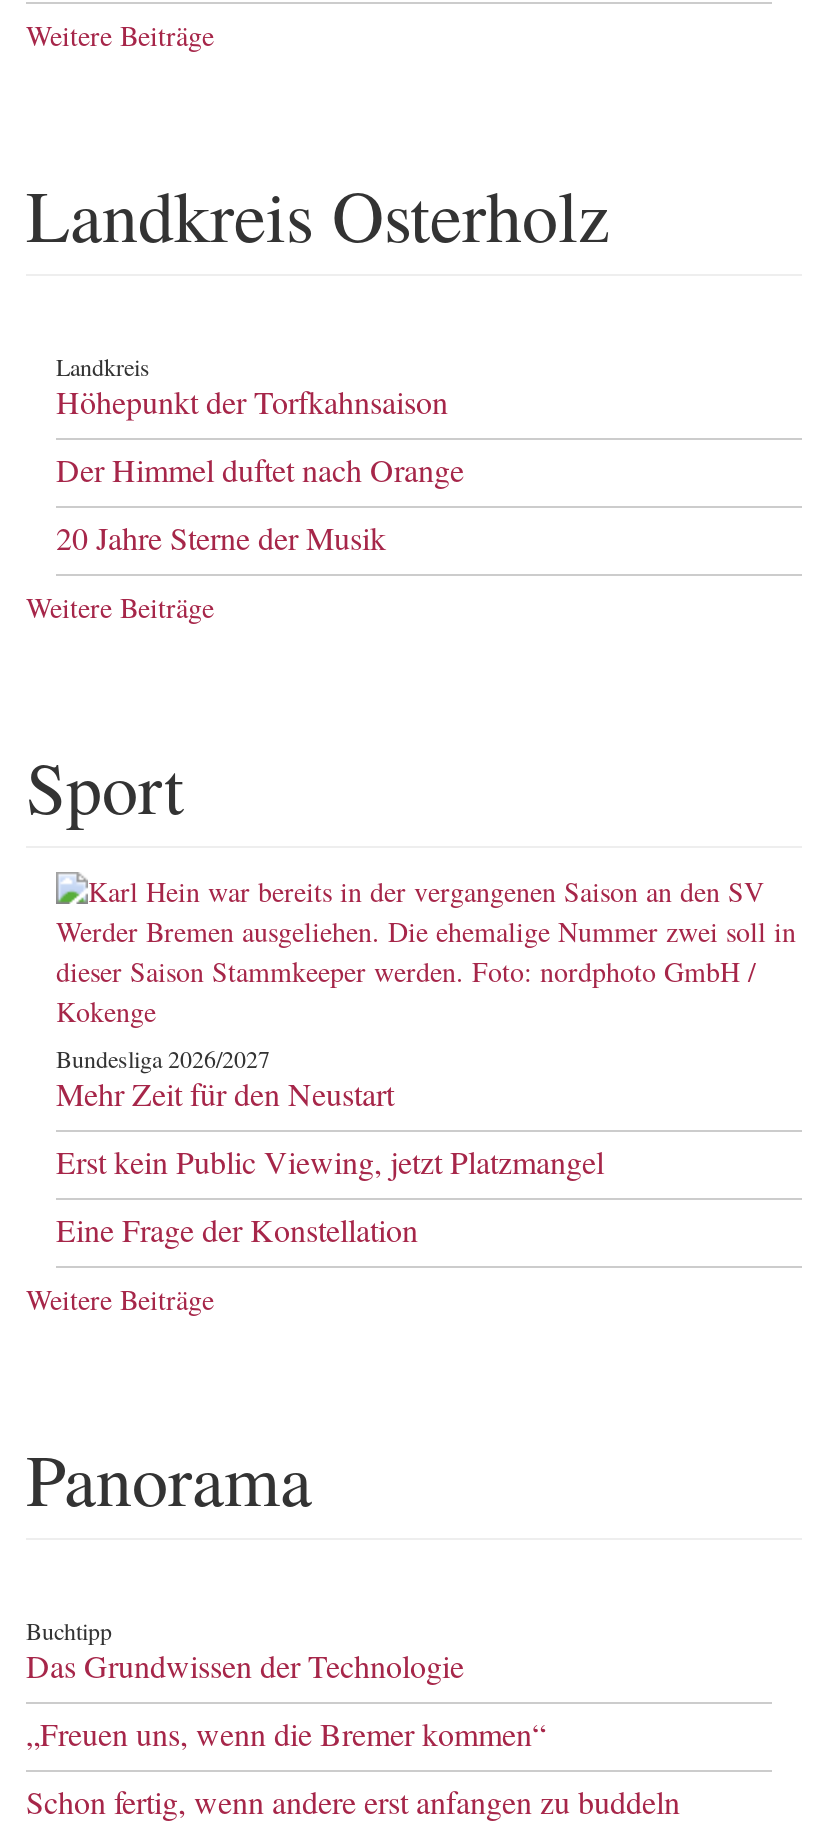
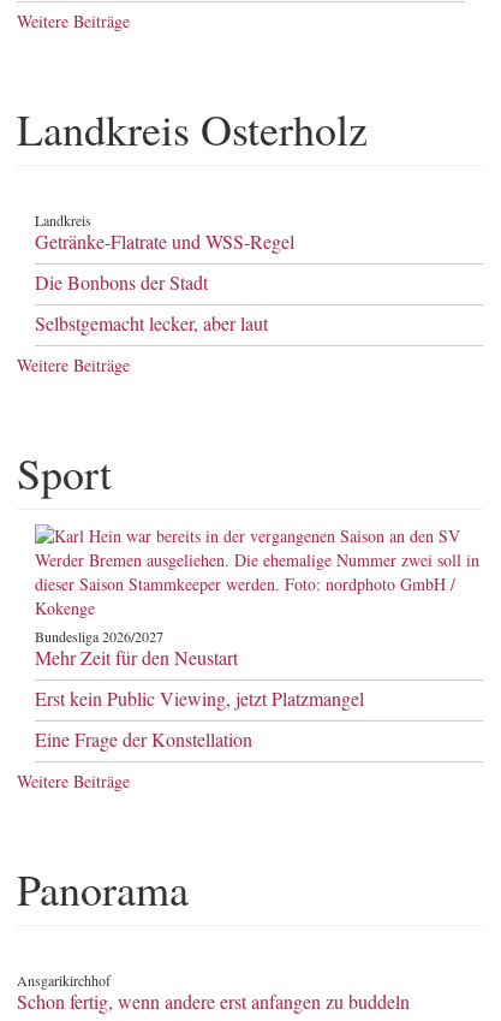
- Höhepunkt der Torfkahnsaison
+ Getränke-Flatrate und WSS-Regel

- Der Himmel duftet nach Orange
+ Die Bonbons der Stadt

- 20 Jahre Sterne der Musik
+ Selbstgemacht lecker, aber laut

- Buchtipp
- Das Grundwissen der Technologie
- „Freuen uns, wenn die Bremer kommen“
+ Ansgarikirchhof
